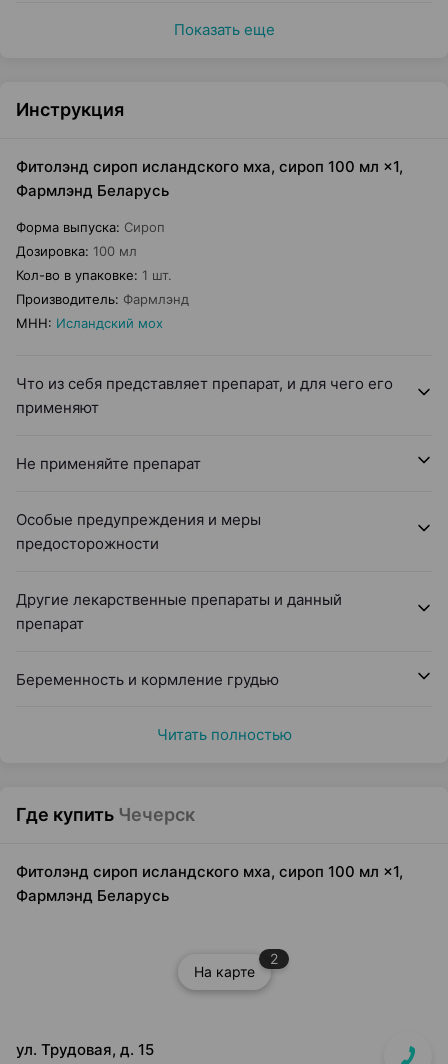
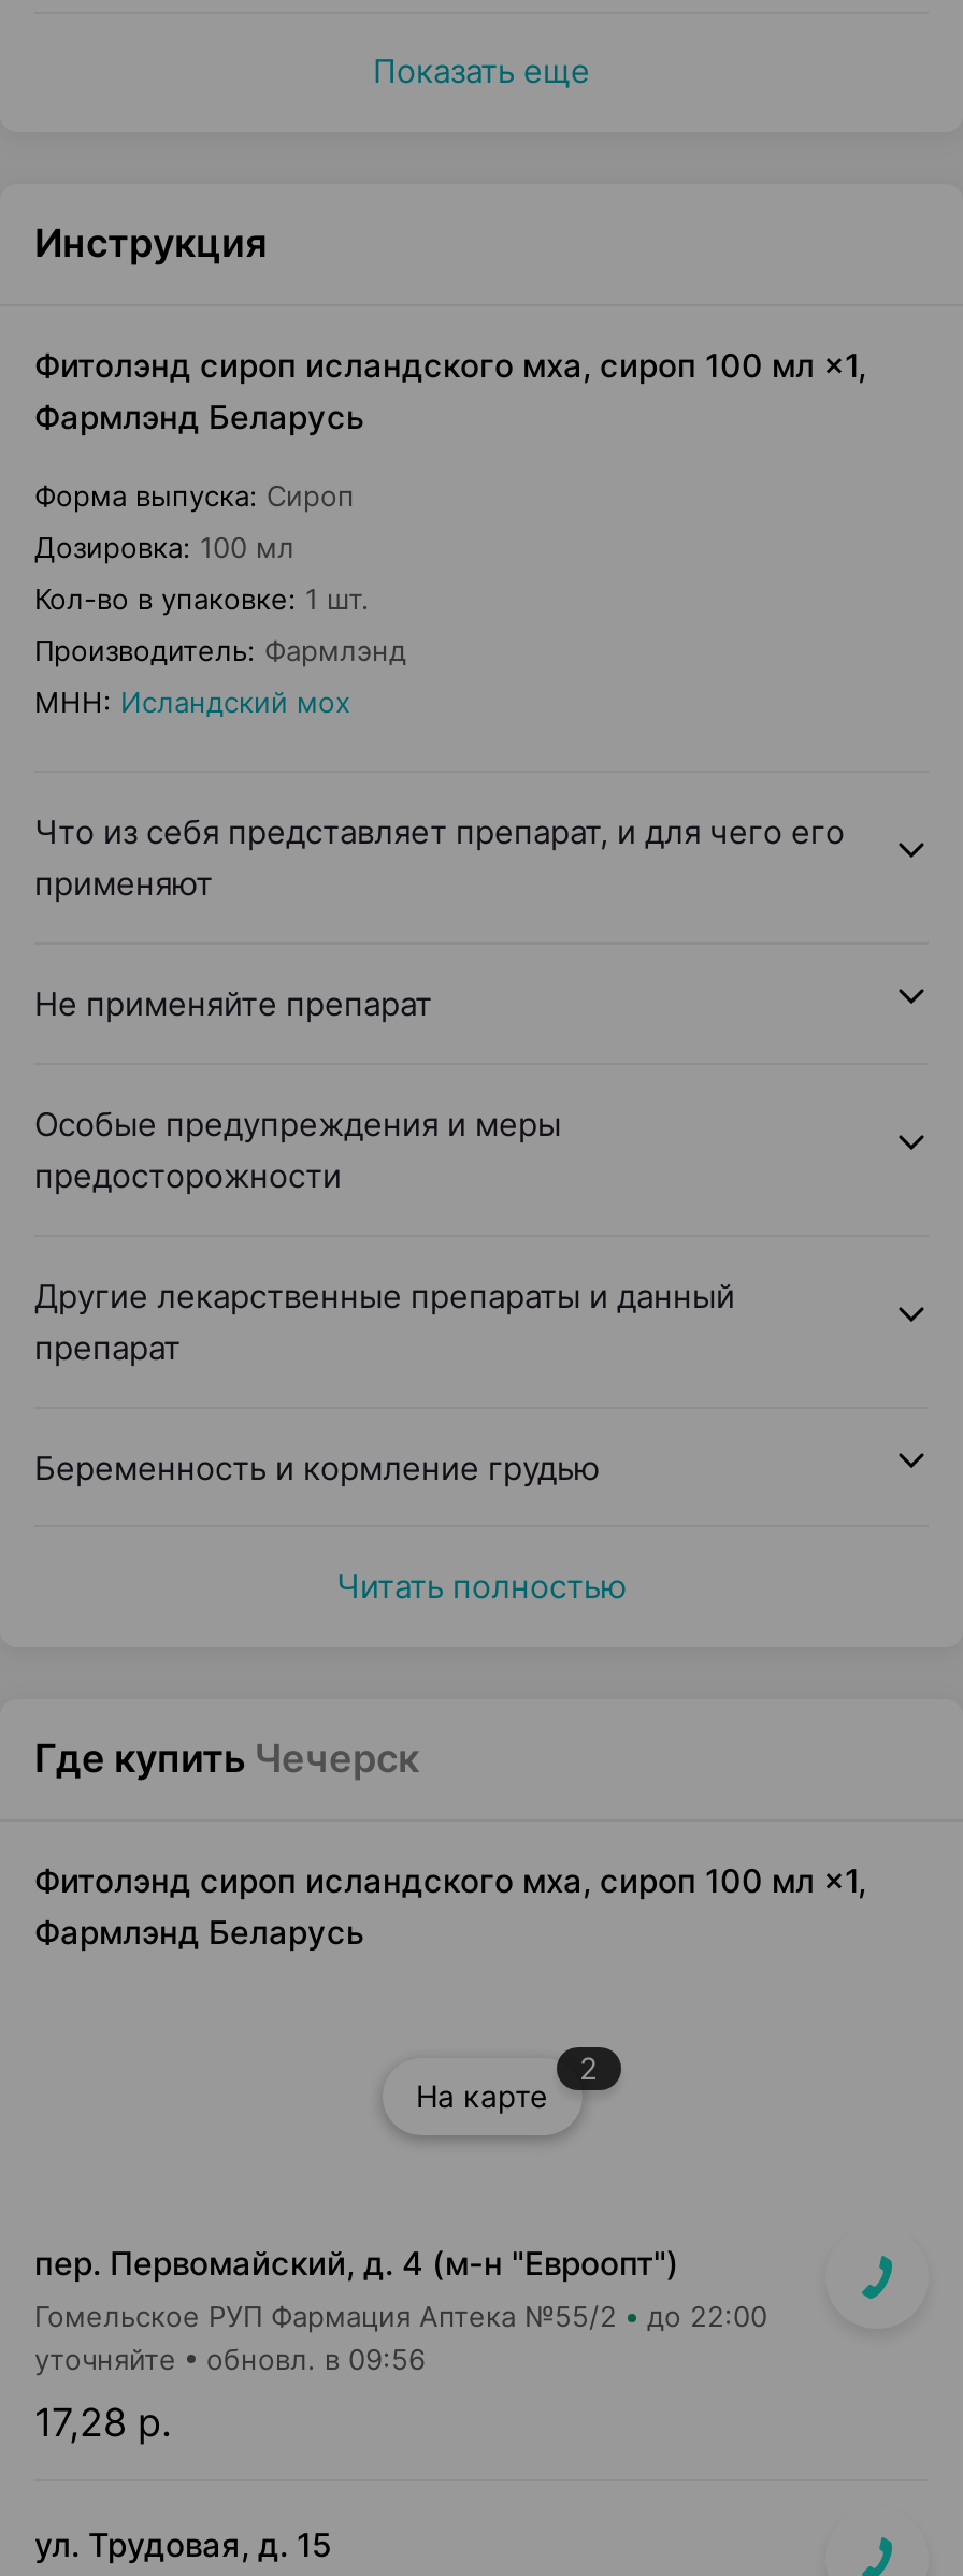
+ пер. Первомайский, д. 4 (м-н "Евроопт")
+ Гомельское РУП Фармация Аптека №55/2
+ до 22:00
+ 17,28 р.

+ уточняйте
+ обновл. в 09:56
